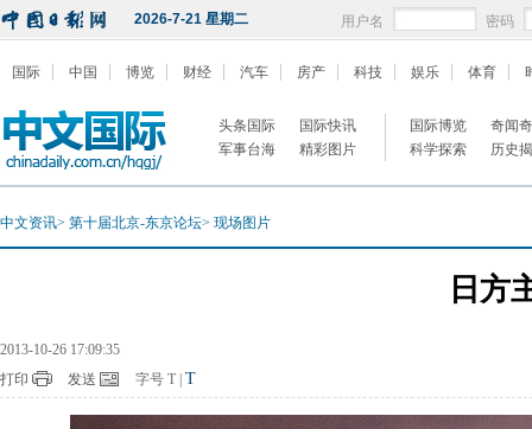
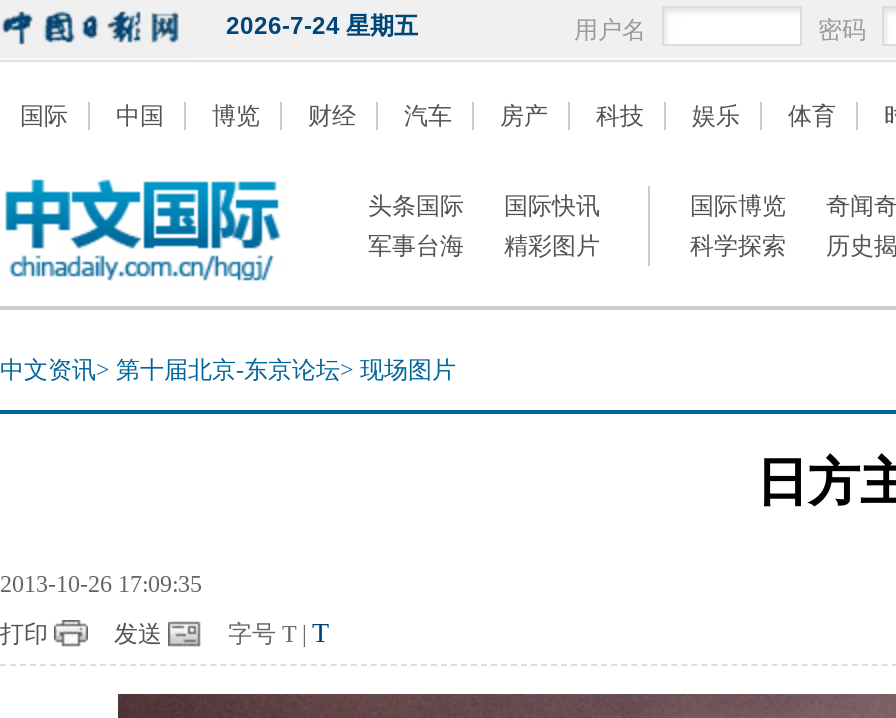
- 2026-7-21 星期二
+ 2026-7-24 星期五
